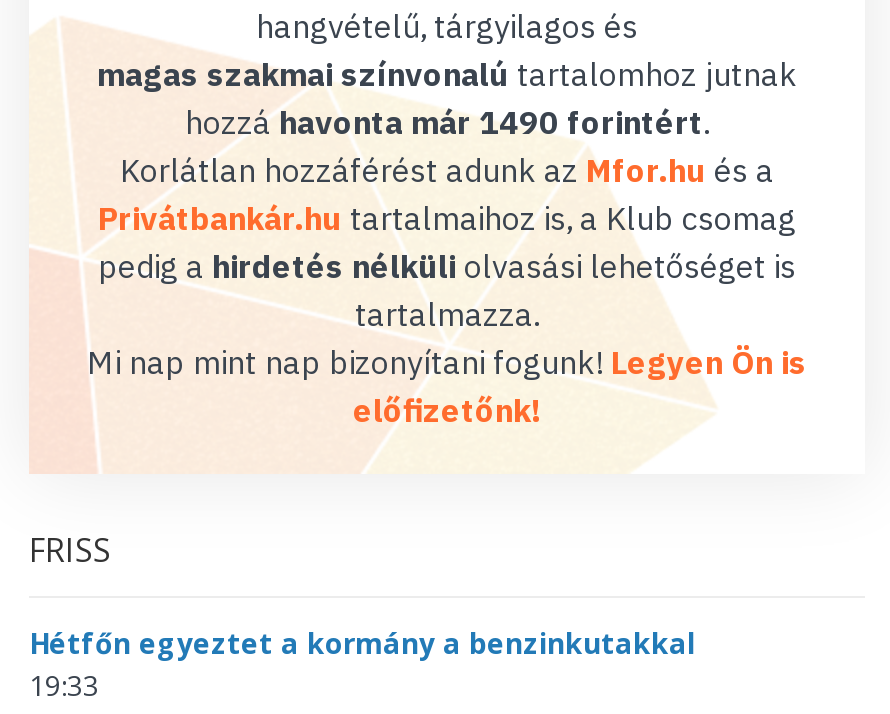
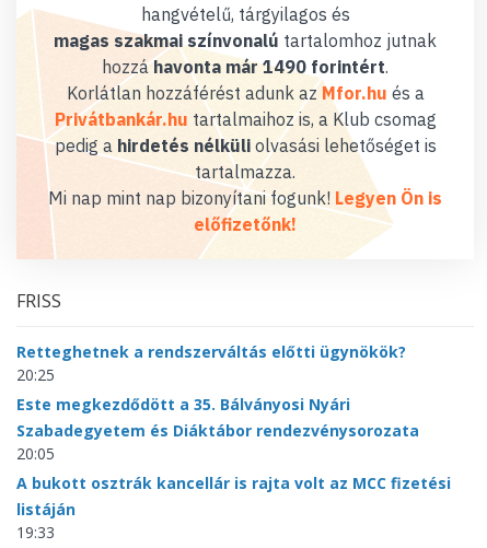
- Hétfőn egyeztet a kormány a benzinkutakkal
+ Retteghetnek a rendszerváltás előtti ügynökök?
+ 20:25
+ Este megkezdődött a 35. Bálványosi Nyári
+ Szabadegyetem és Diáktábor rendezvénysorozata
+ 20:05
+ A bukott osztrák kancellár is rajta volt az MCC fizetési
+ listáján
